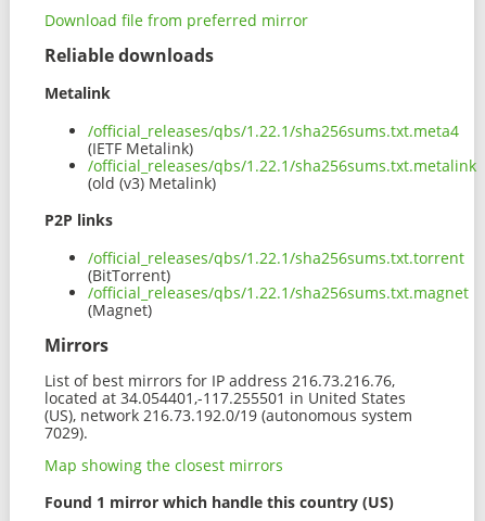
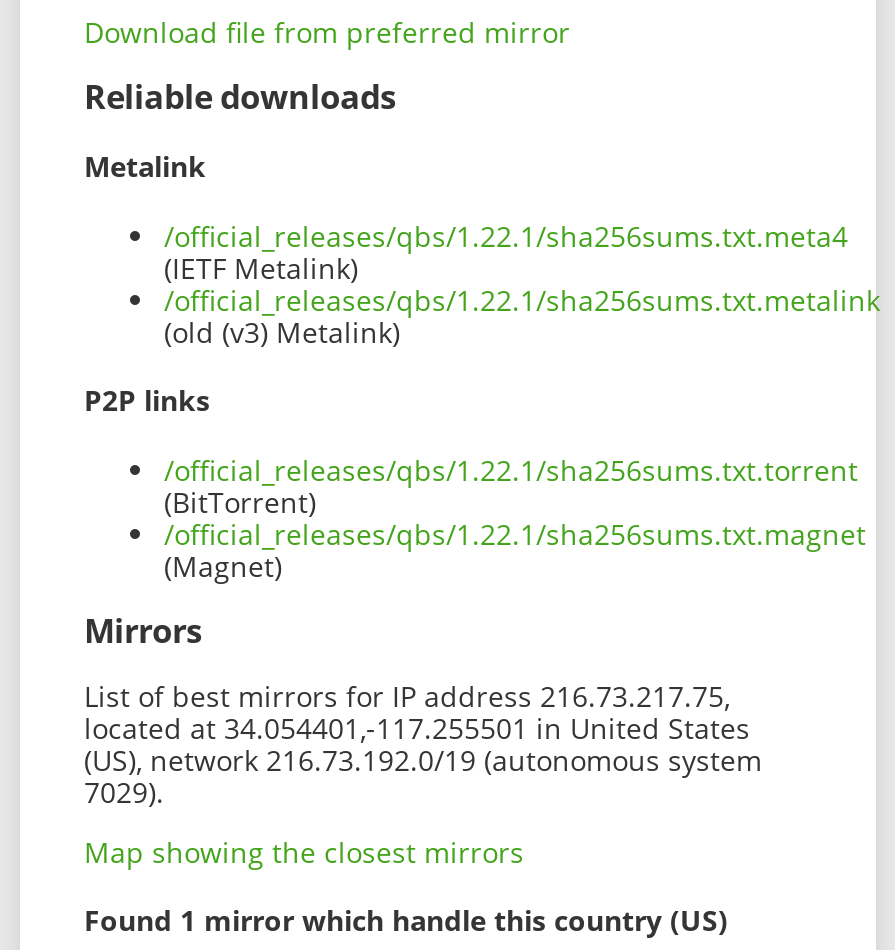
- List of best mirrors for IP address 216.73.216.76,
+ List of best mirrors for IP address 216.73.217.75,
